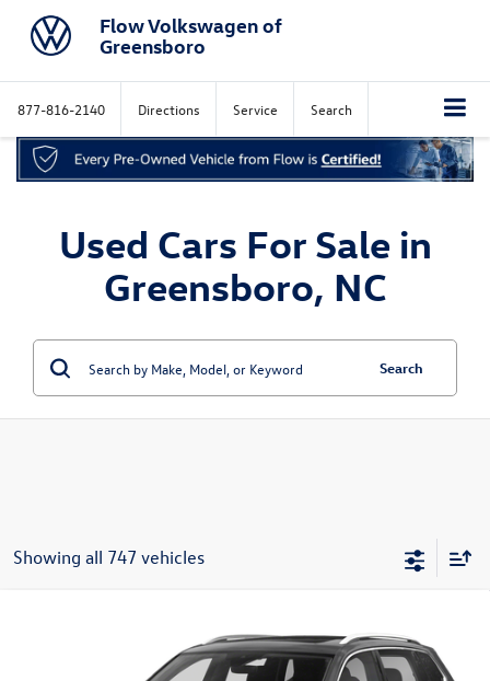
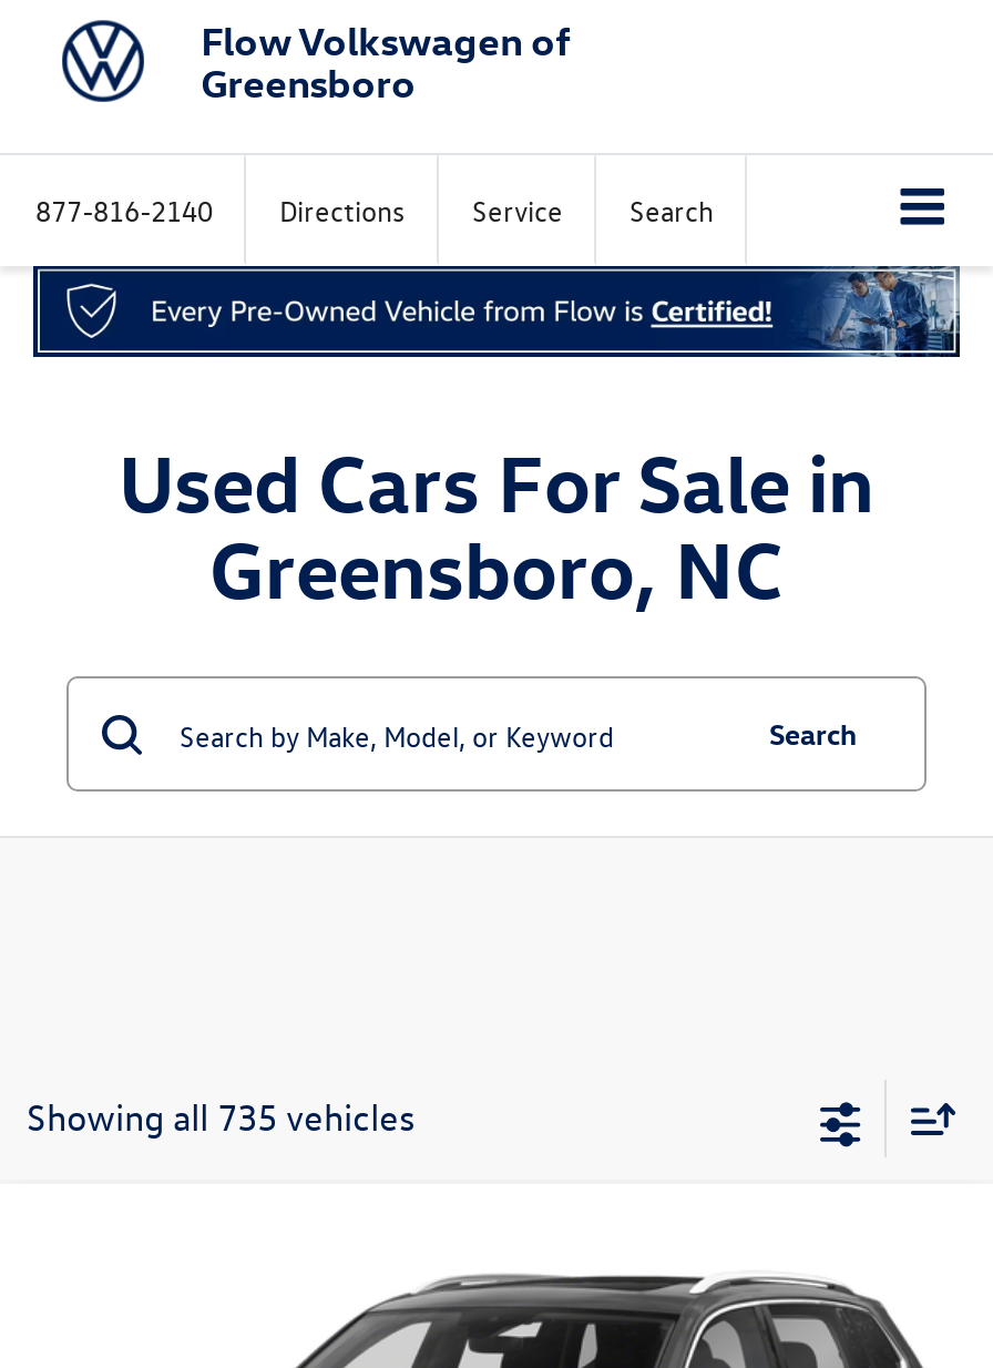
- Showing all 747 vehicles
+ Showing all 735 vehicles
